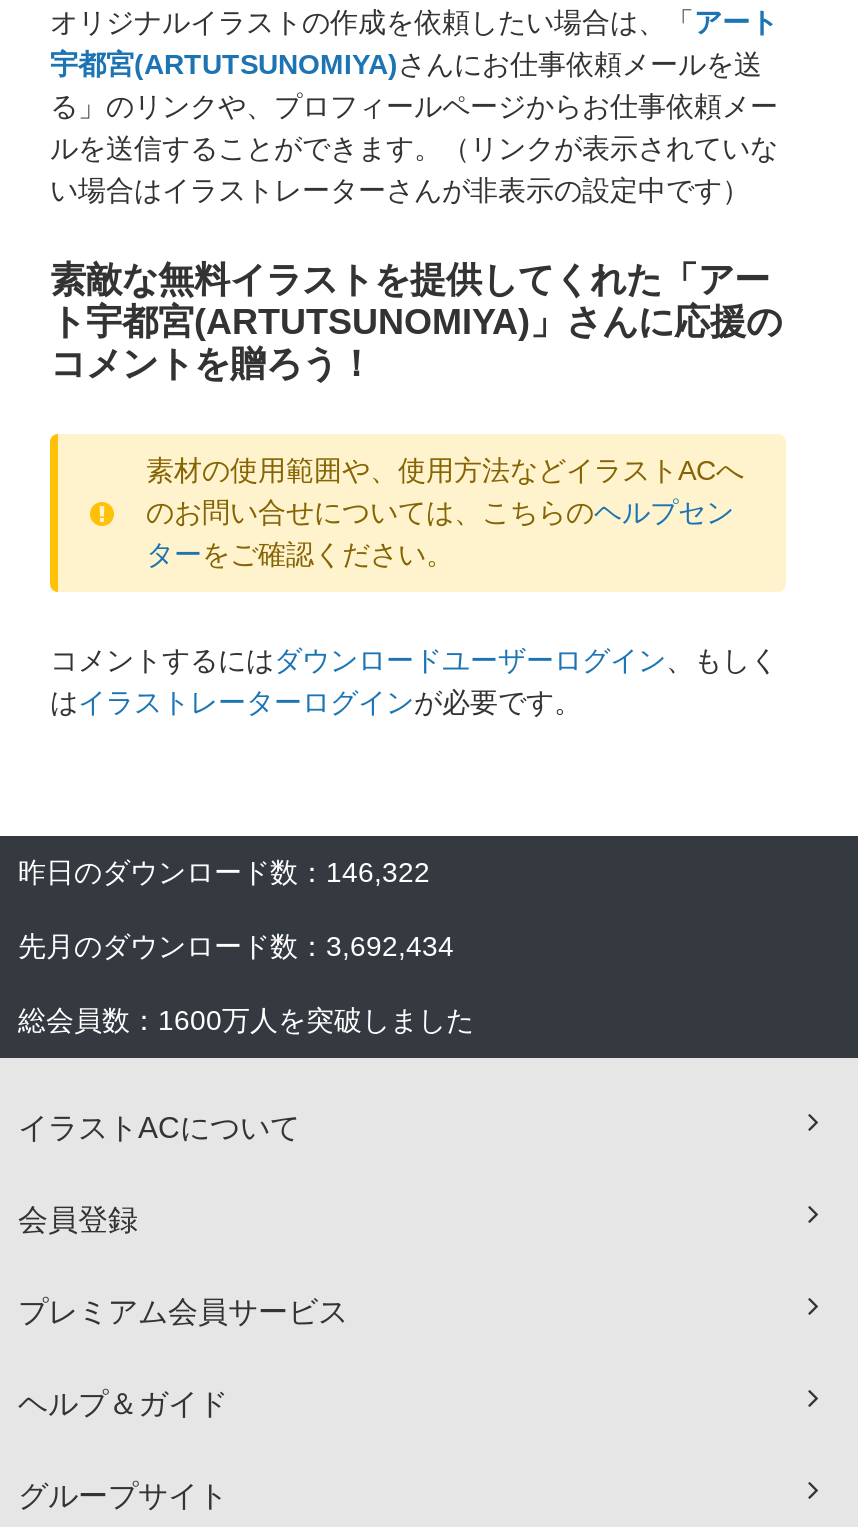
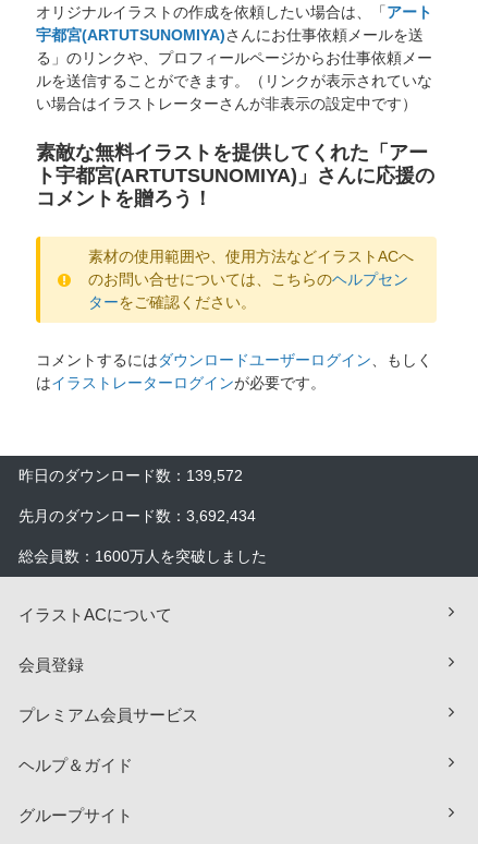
- 昨日のダウンロード数：146,322
+ 昨日のダウンロード数：139,572
